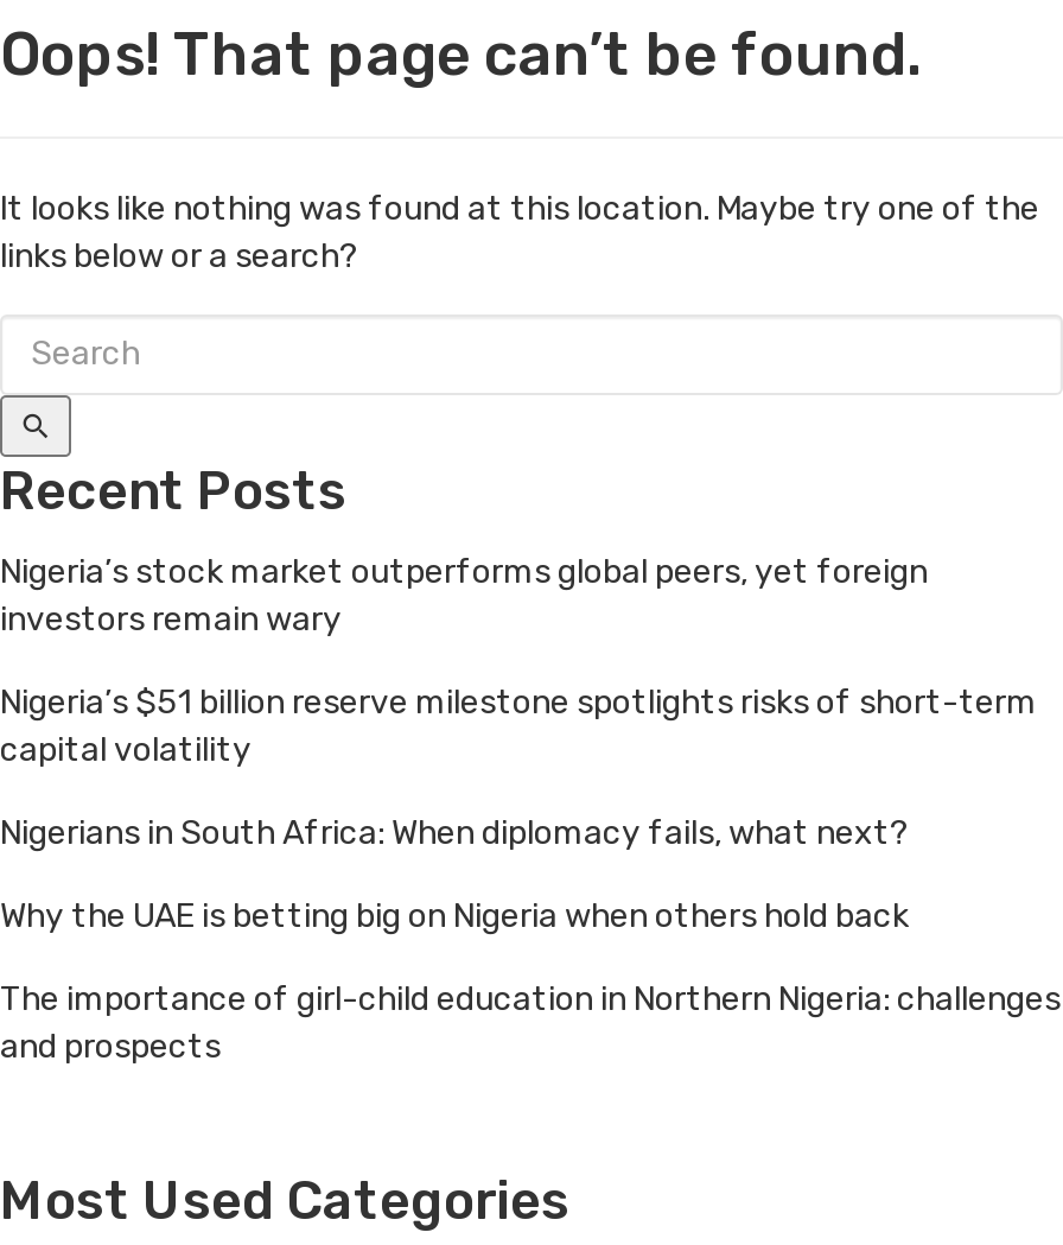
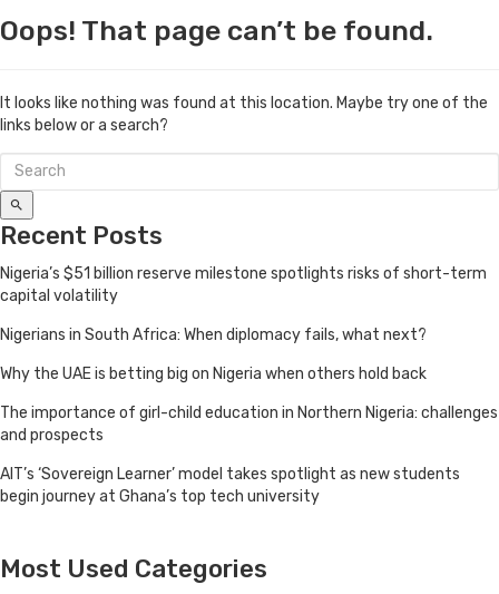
- Nigeria’s stock market outperforms global peers, yet foreign
- investors remain wary

moved up: Nigeria’s $51 billion reserve milestone spotlights risks of short-term | capital volatility | Nigerians in South Africa: When diplomacy fails, what next? | Why the UAE is betting big on Nigeria when others hold back | The importance of girl-child education in Northern Nigeria: challenges | and prospects

+ AIT’s ‘Sovereign Learner’ model takes spotlight as new students
+ begin journey at Ghana’s top tech university
